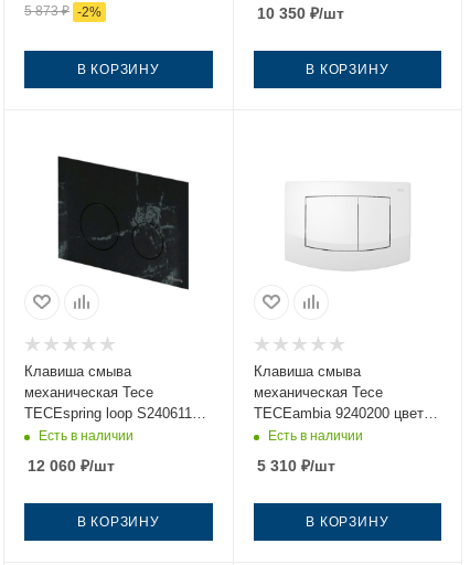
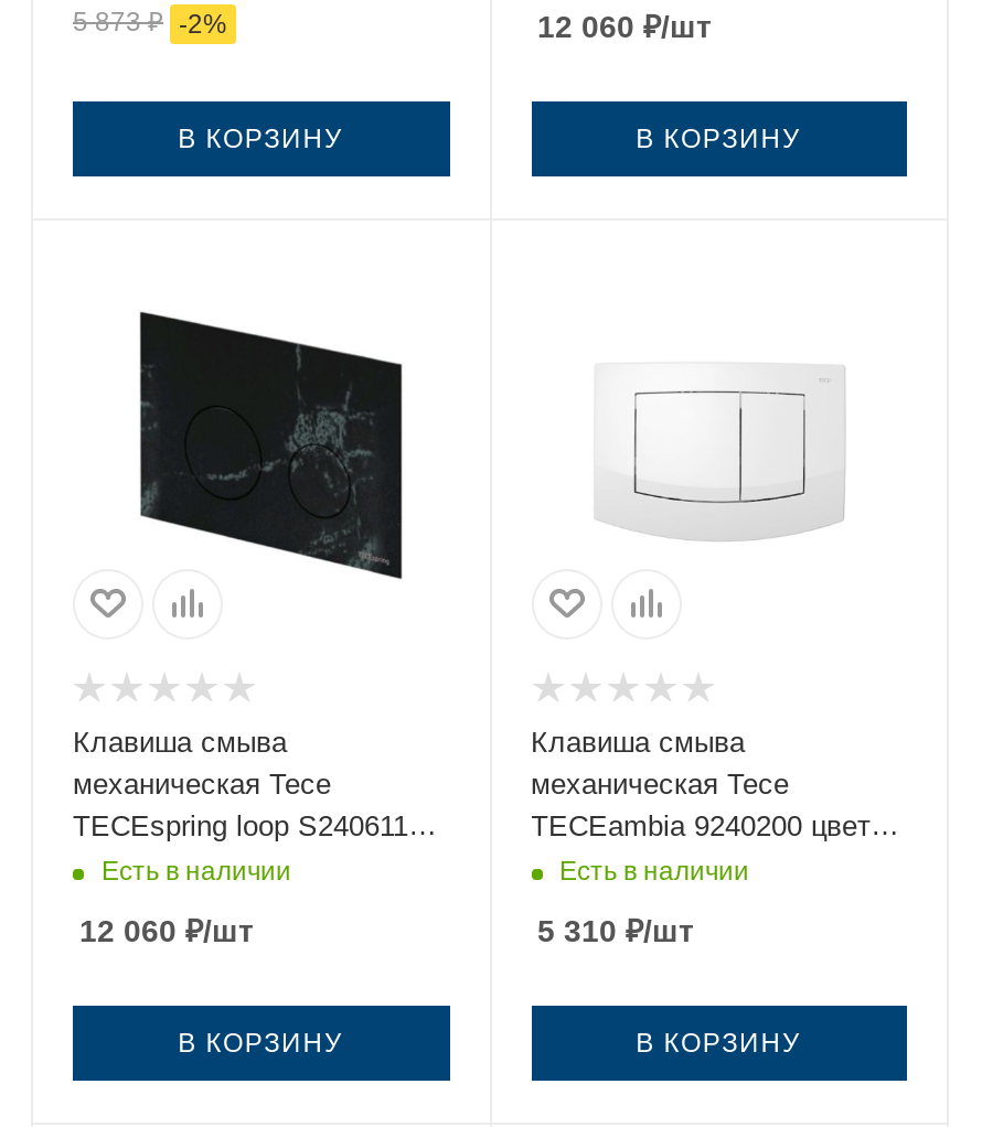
- 10 350 ₽/шт
+ 12 060 ₽/шт
